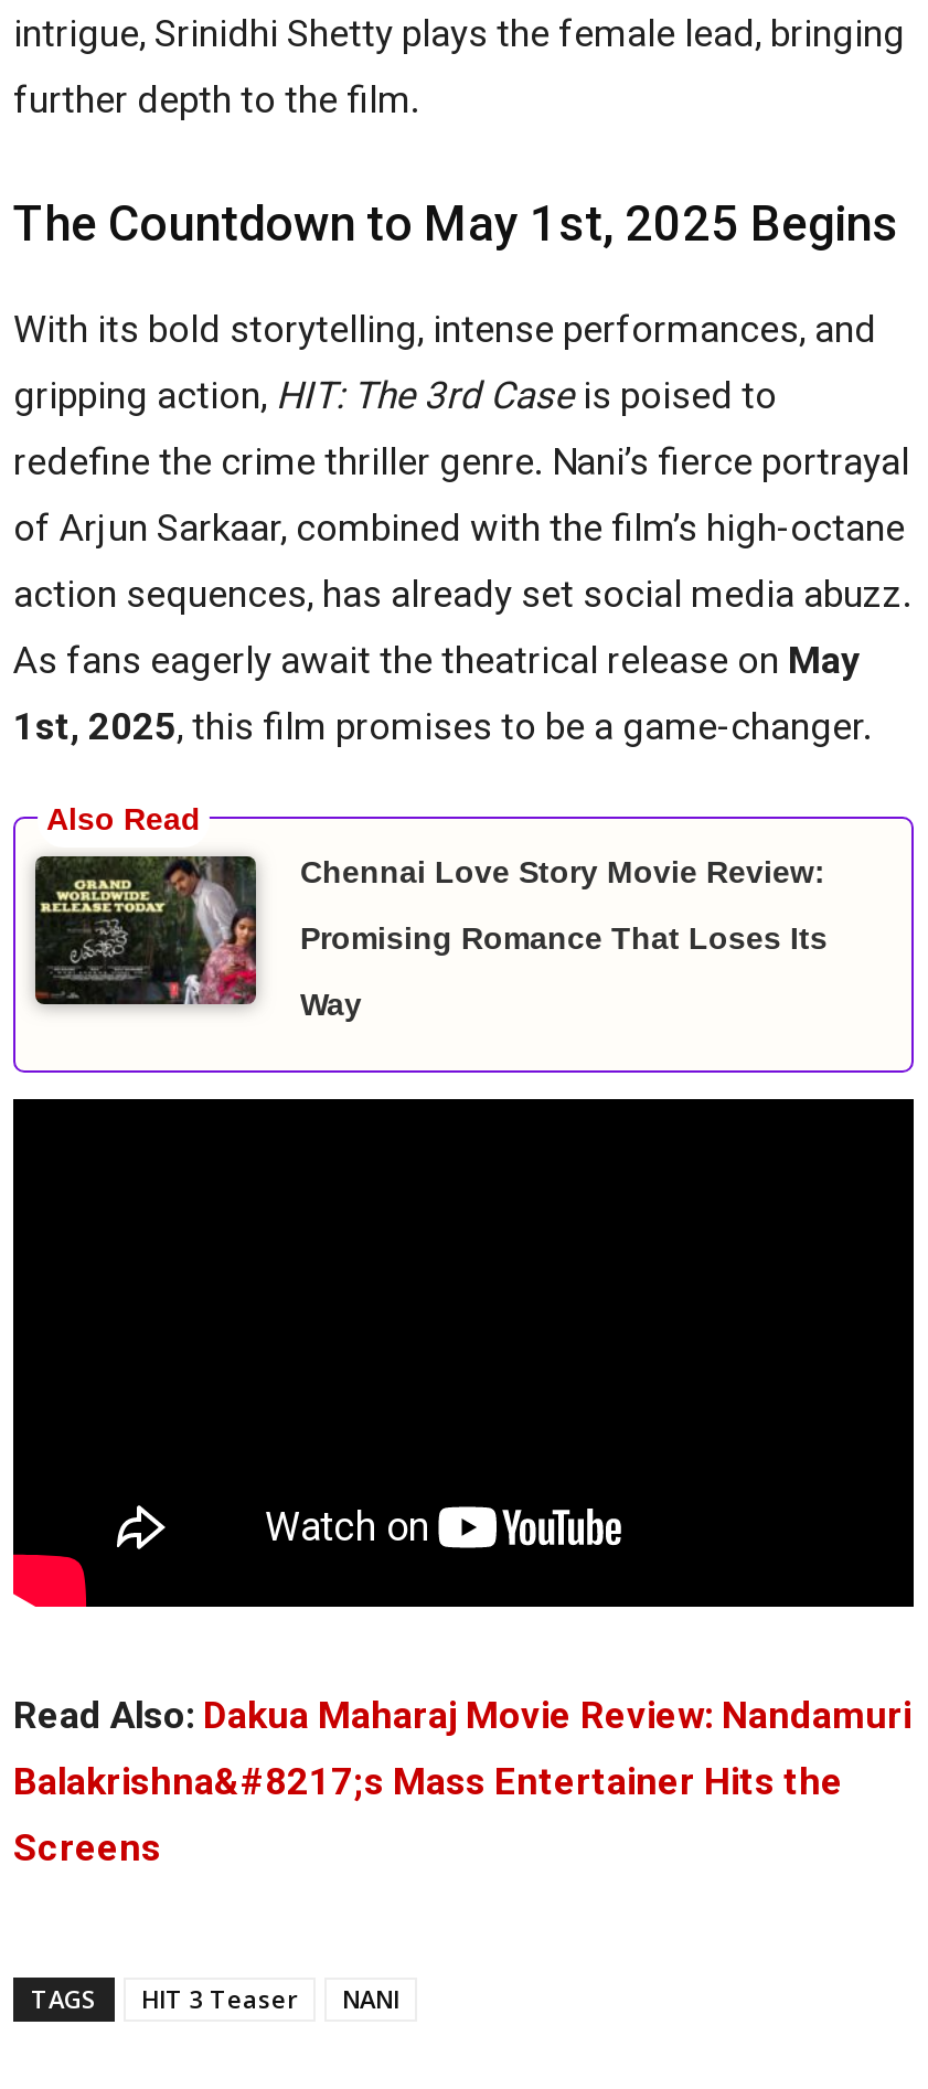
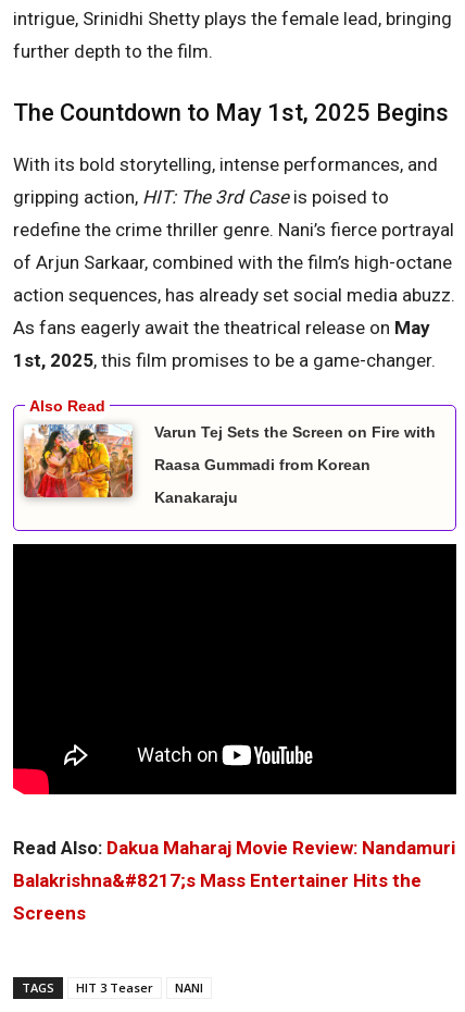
- [image]
- Chennai Love Story Movie Review:
+ [image]
+ Varun Tej Sets the Screen on Fire with

- Promising Romance That Loses Its
+ Raasa Gummadi from Korean

- Way
+ Kanakaraju
